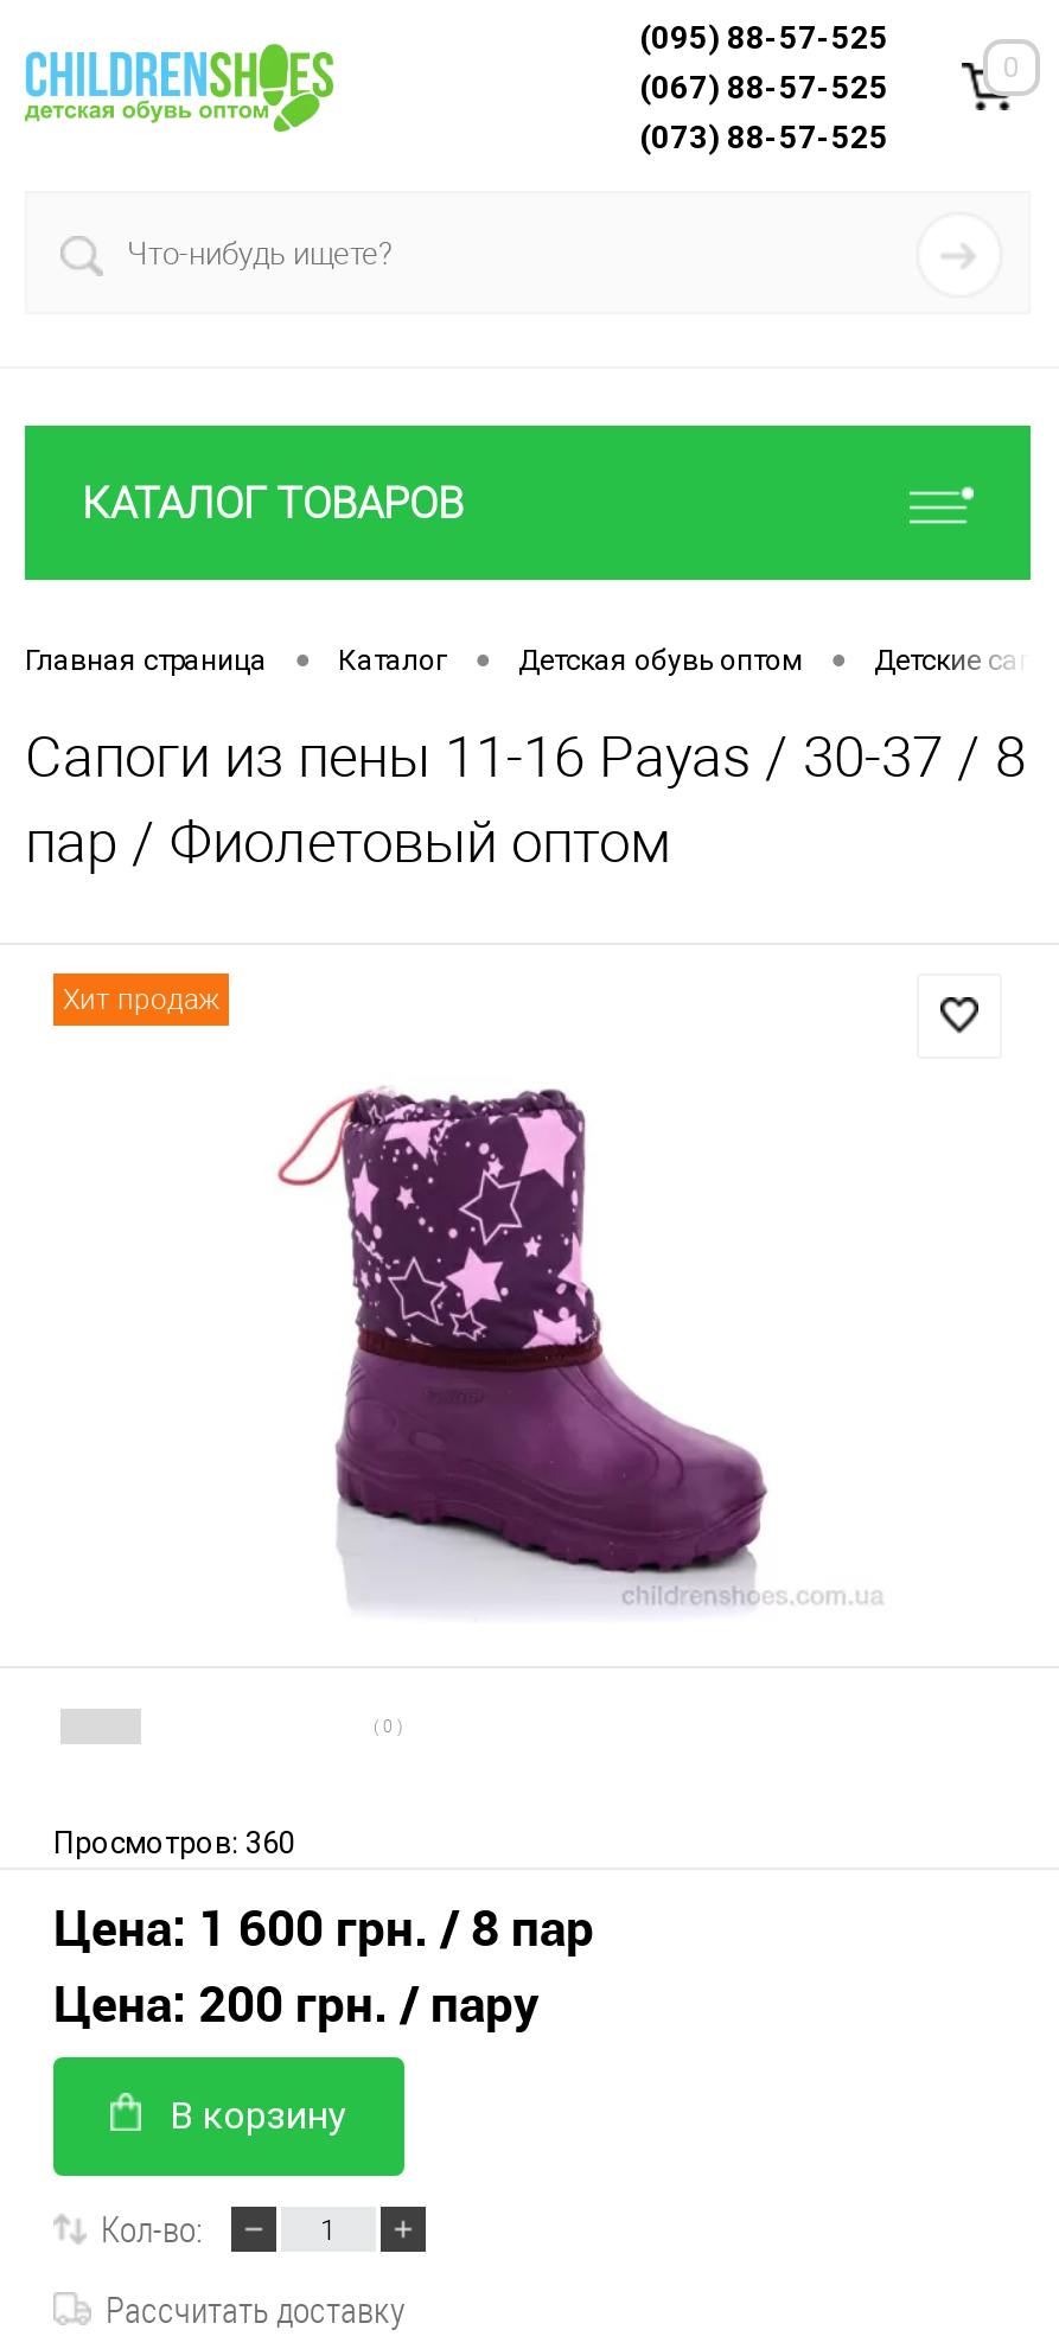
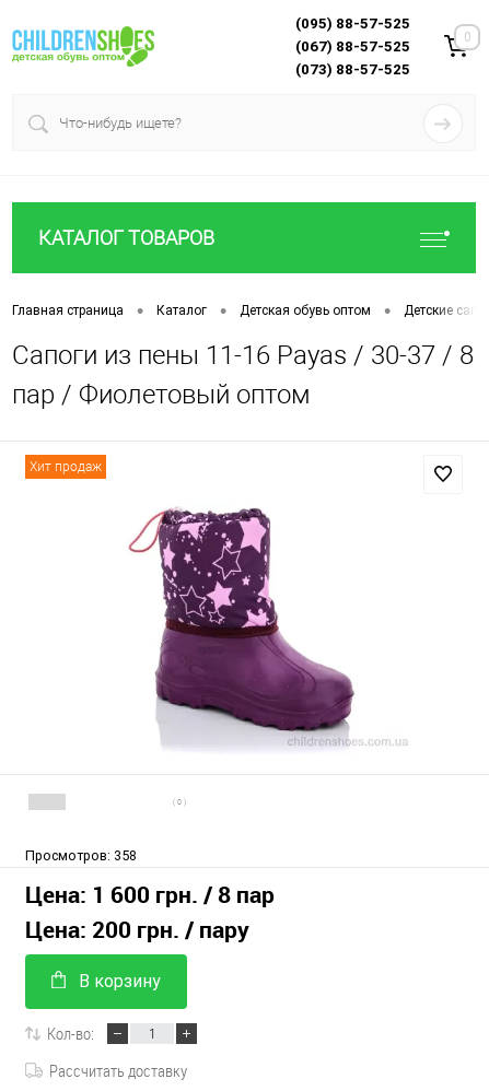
- Просмотров: 360
+ Просмотров: 358
